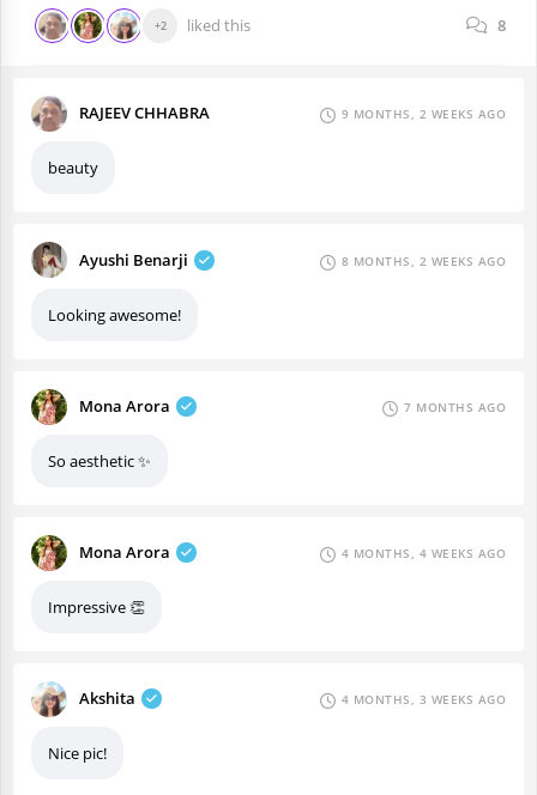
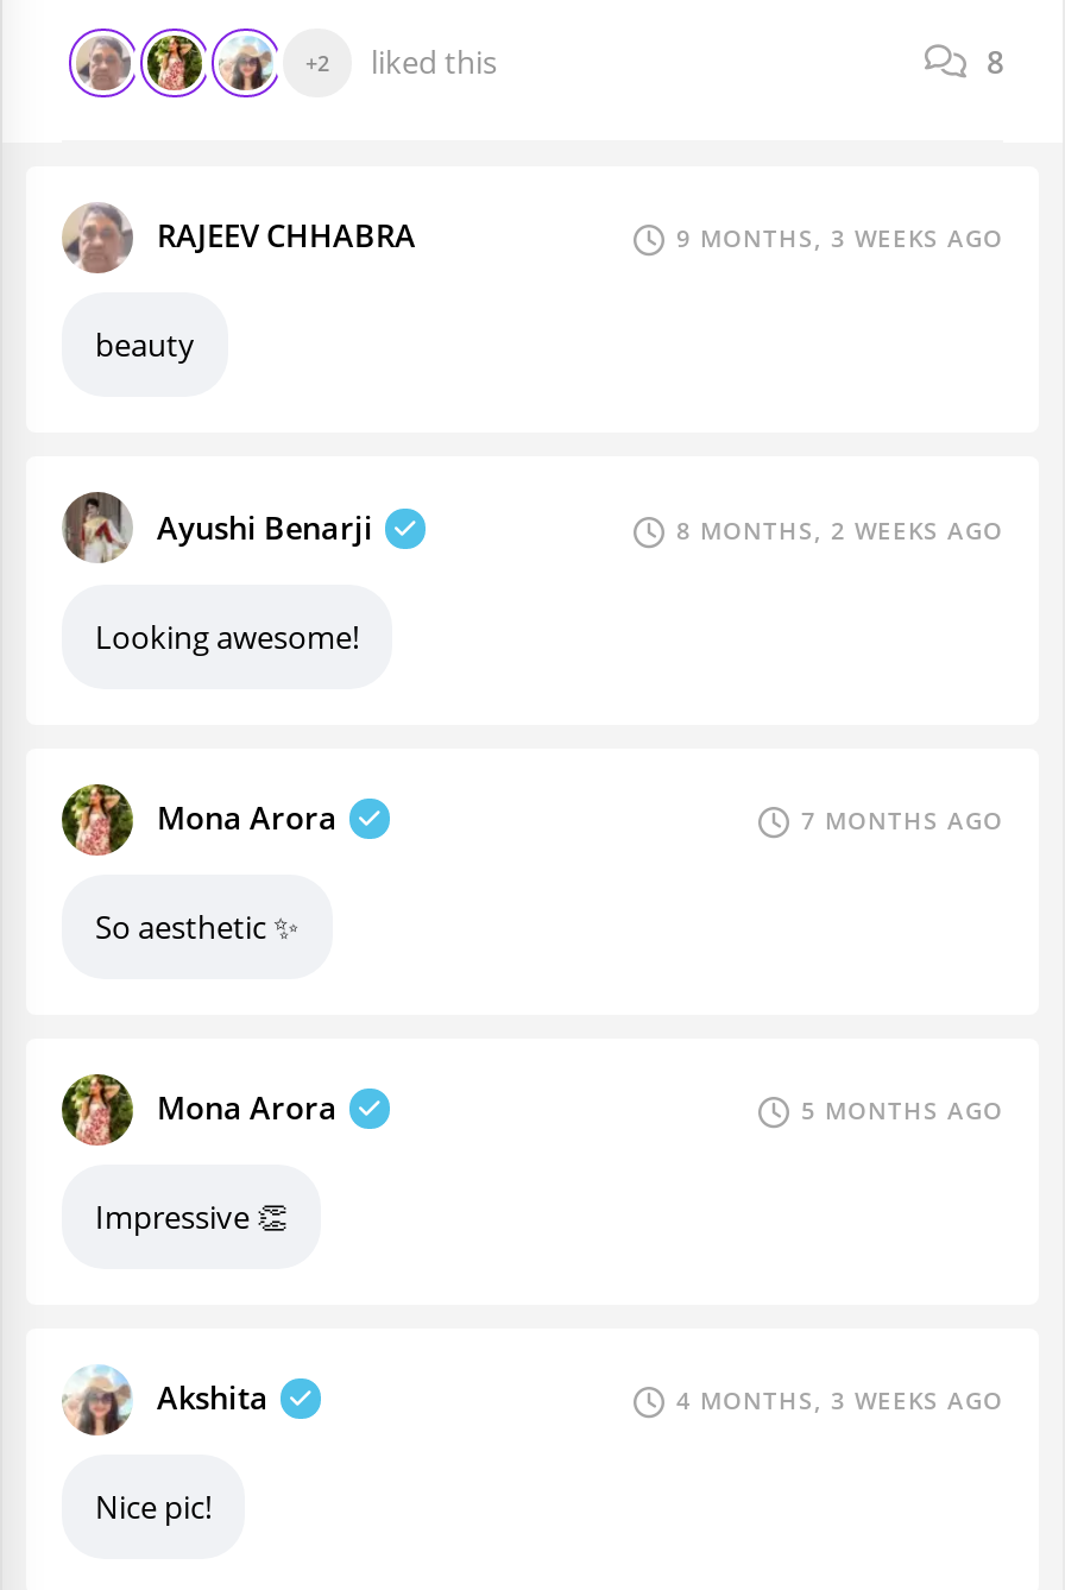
- 9 MONTHS, 2 WEEKS AGO
+ 9 MONTHS, 3 WEEKS AGO

- 4 MONTHS, 4 WEEKS AGO
+ 5 MONTHS AGO
